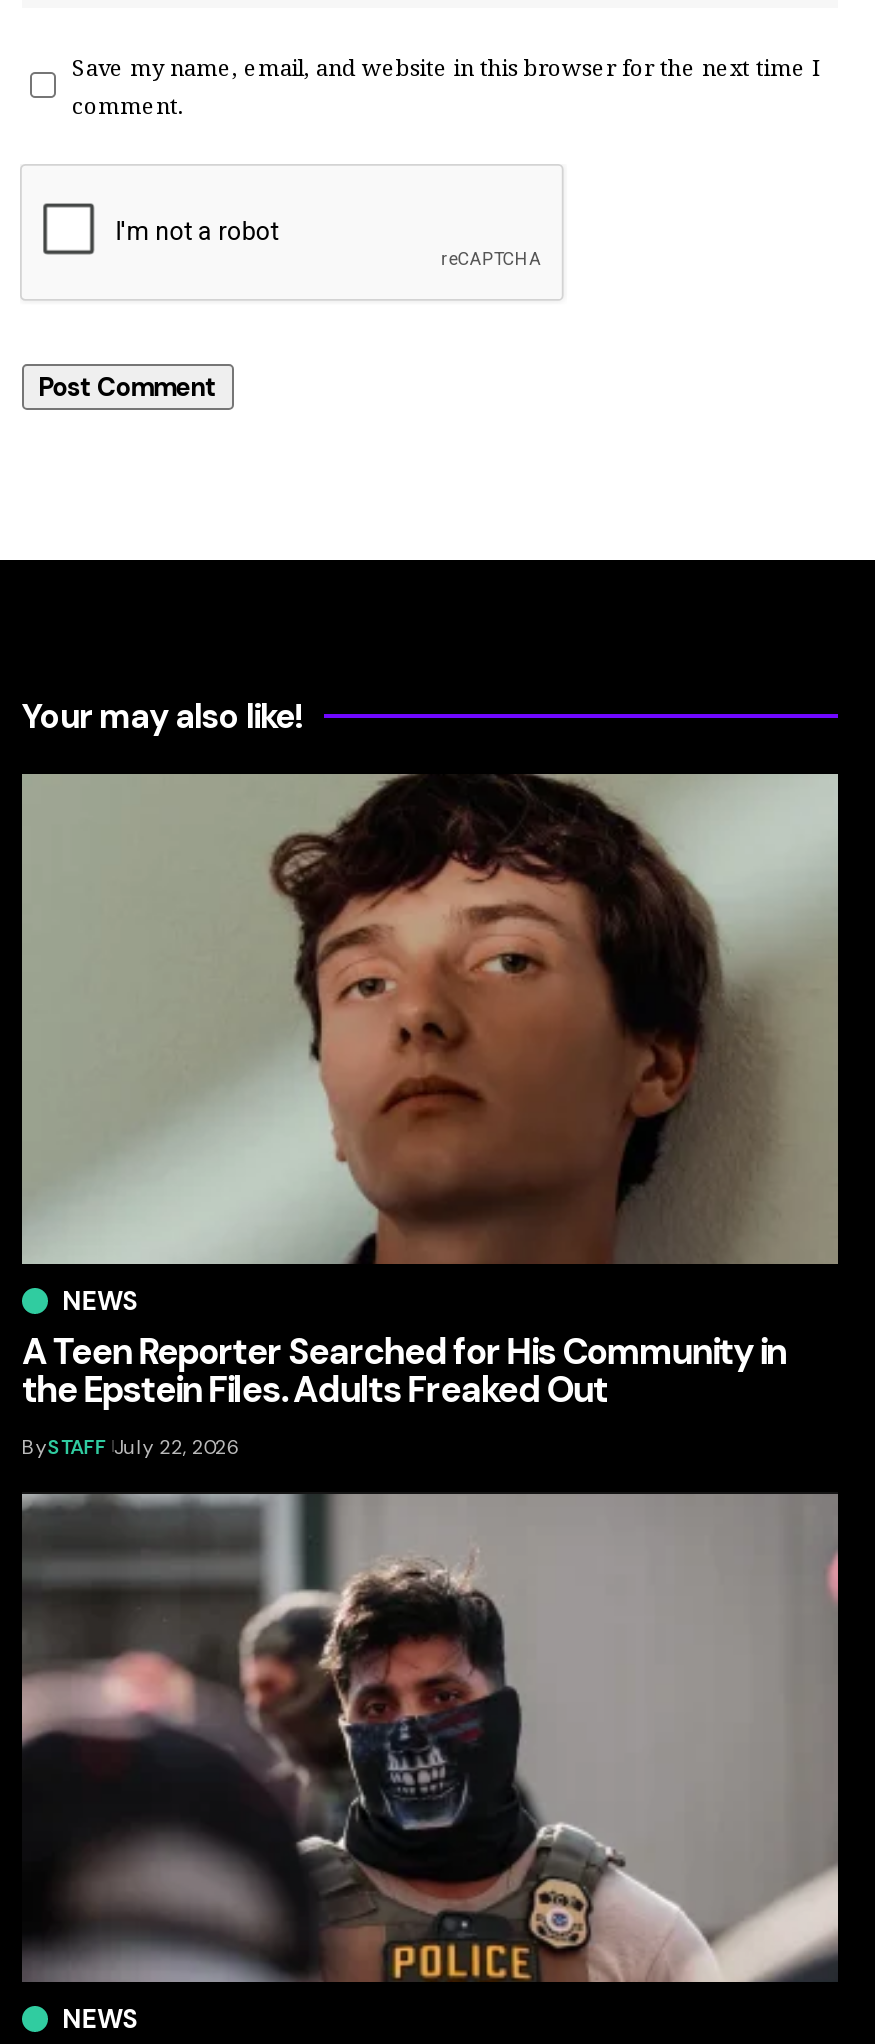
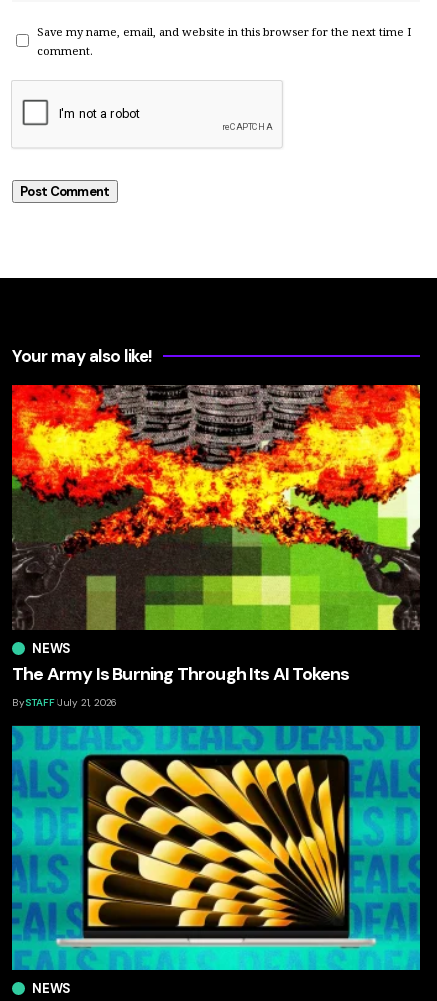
- [image]
- A Teen Reporter Searched for His Community in
- the Epstein Files. Adults Freaked Out
- BySTAFF July 22, 2026
+ [image]
+ The Army Is Burning Through Its AI Tokens
+ BySTAFF July 21, 2026

- [image]
+ [image]
